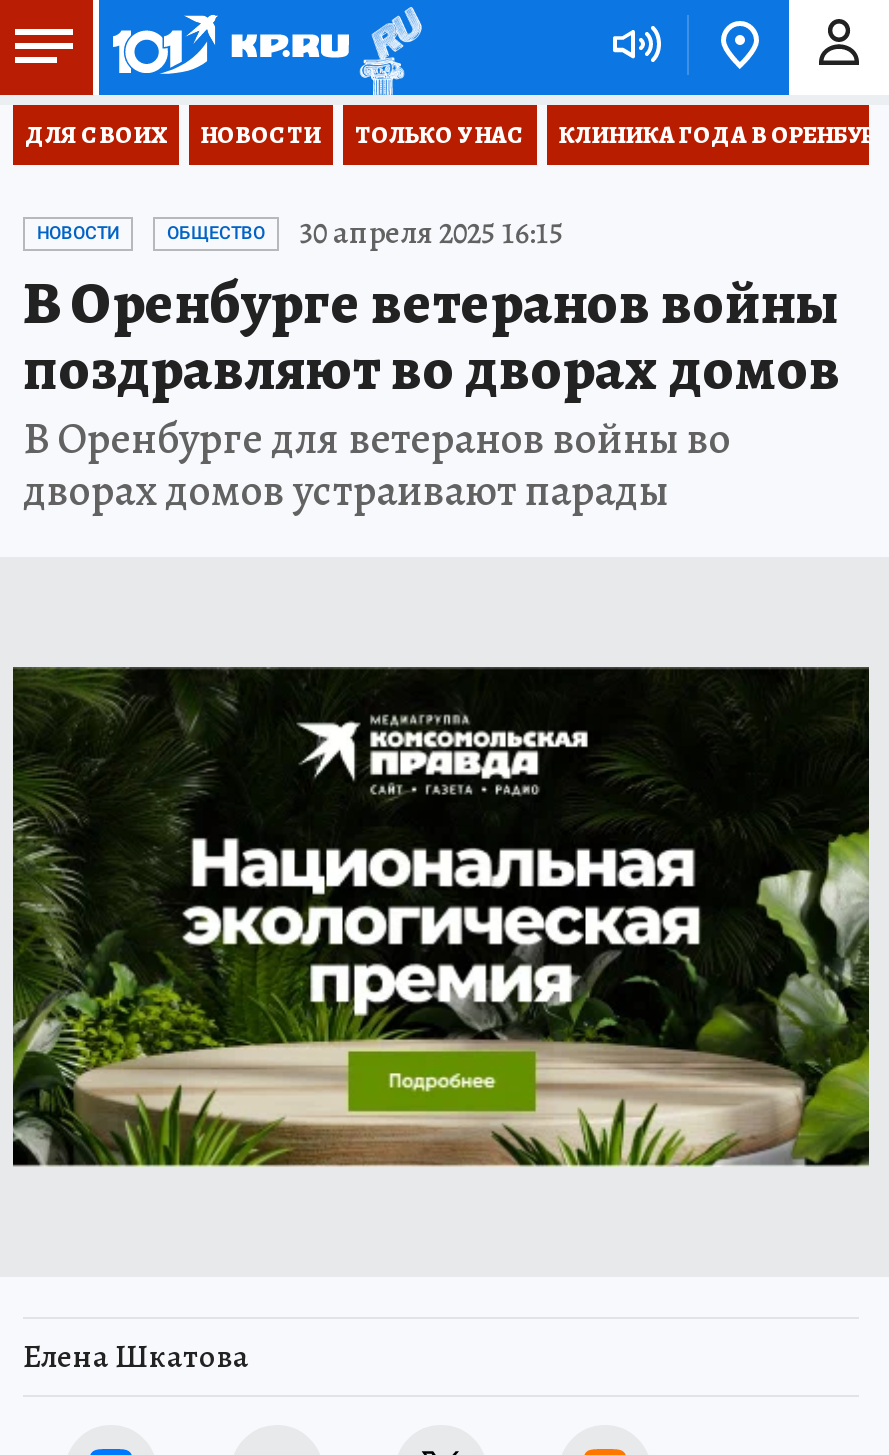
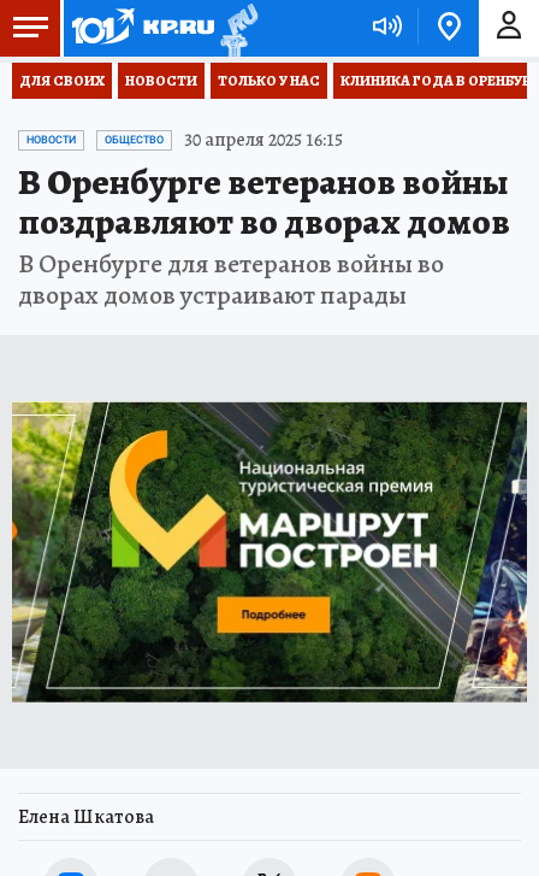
- [image]
+ [image]
